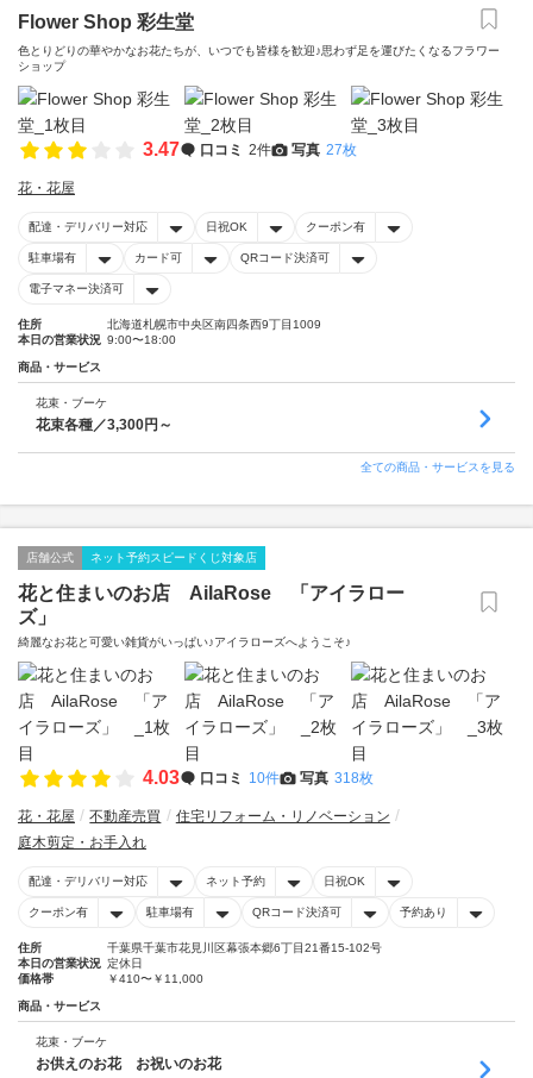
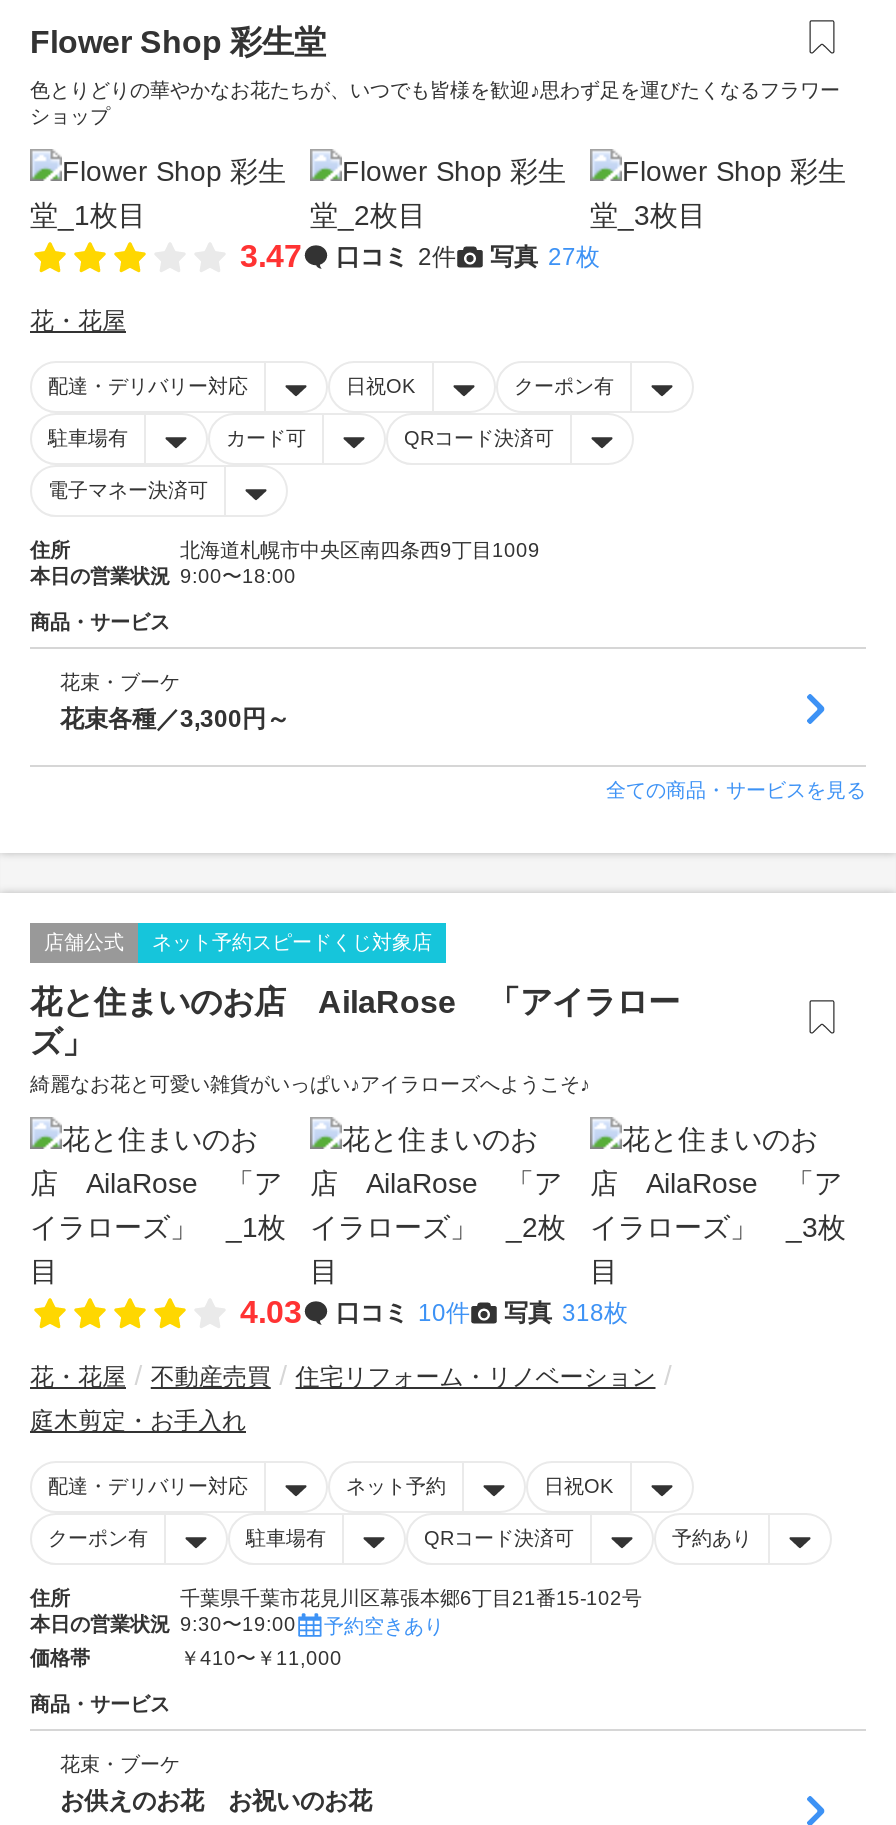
- 本日の営業状況 定休日
+ 本日の営業状況 9:30〜19:00
+ 予約空きあり
